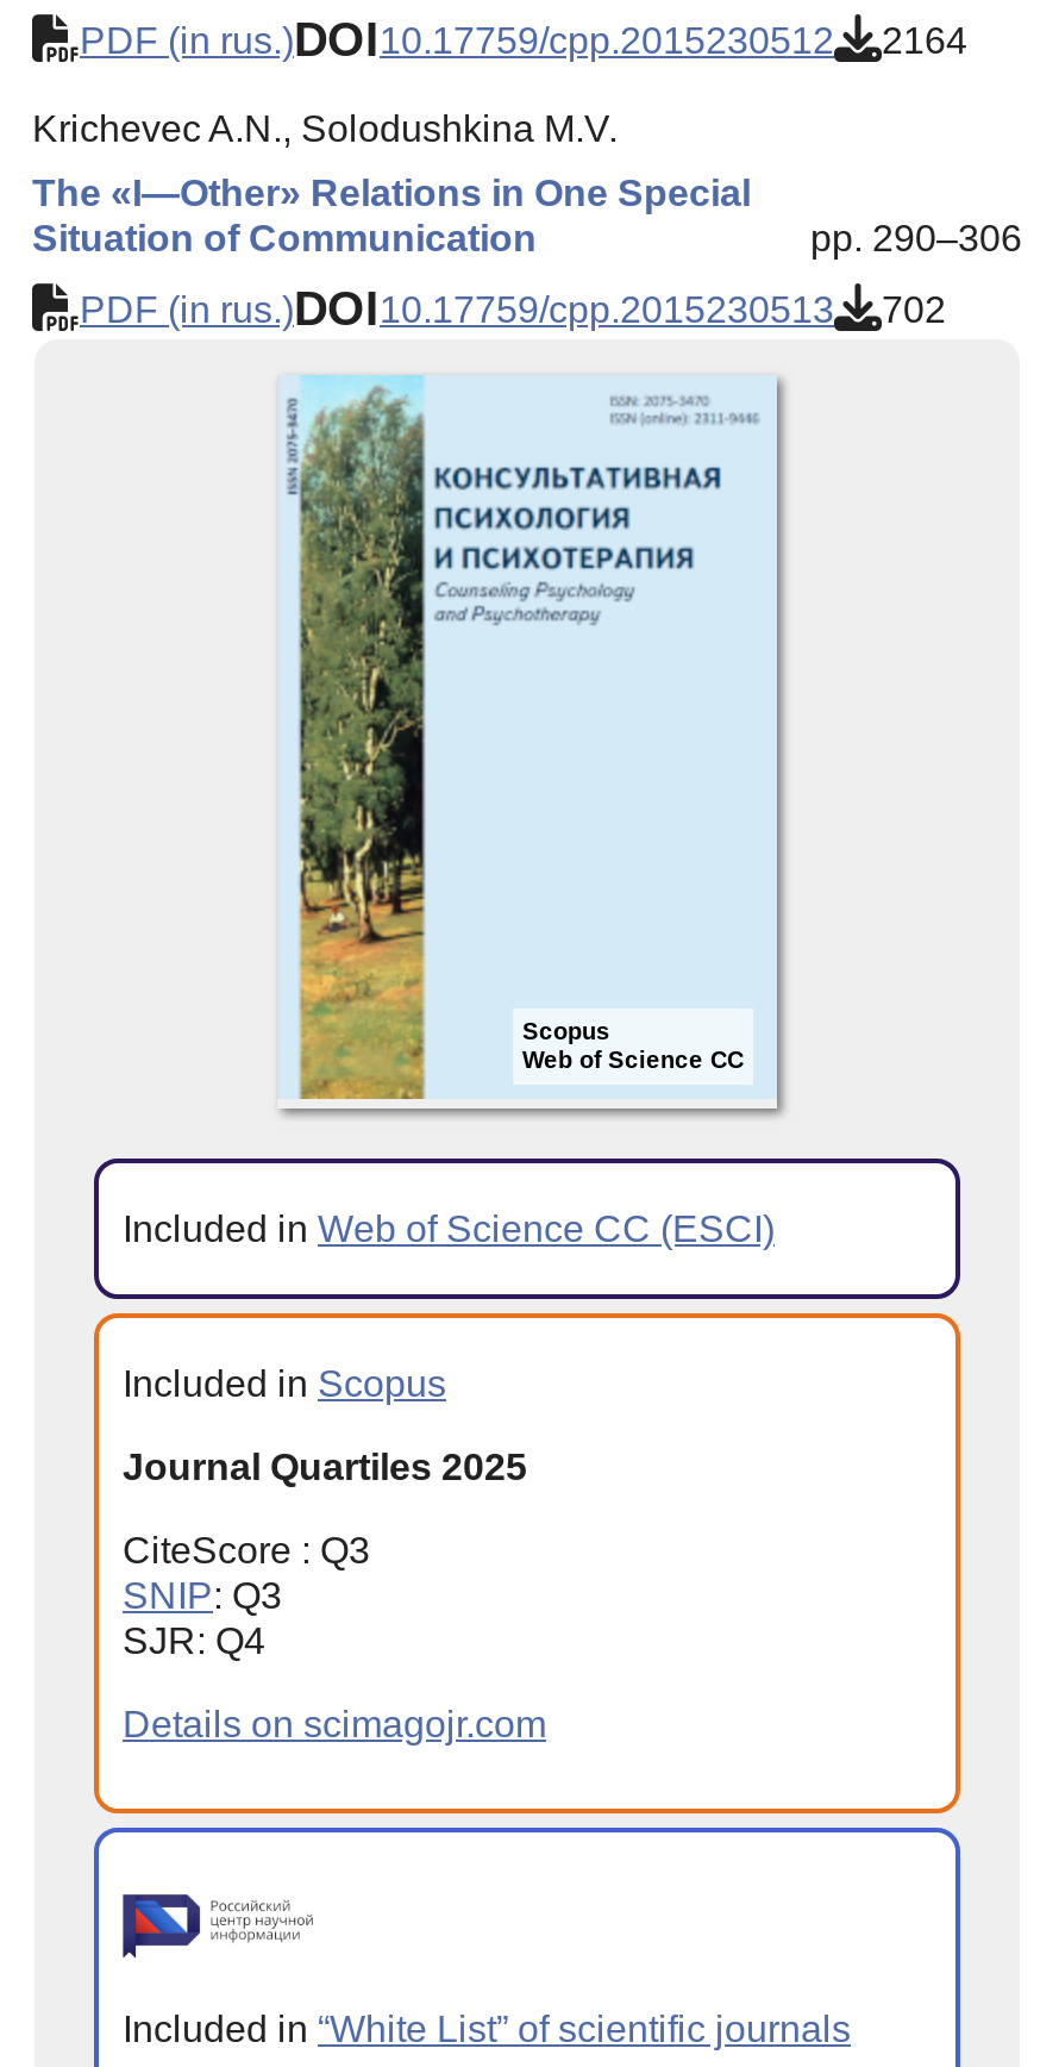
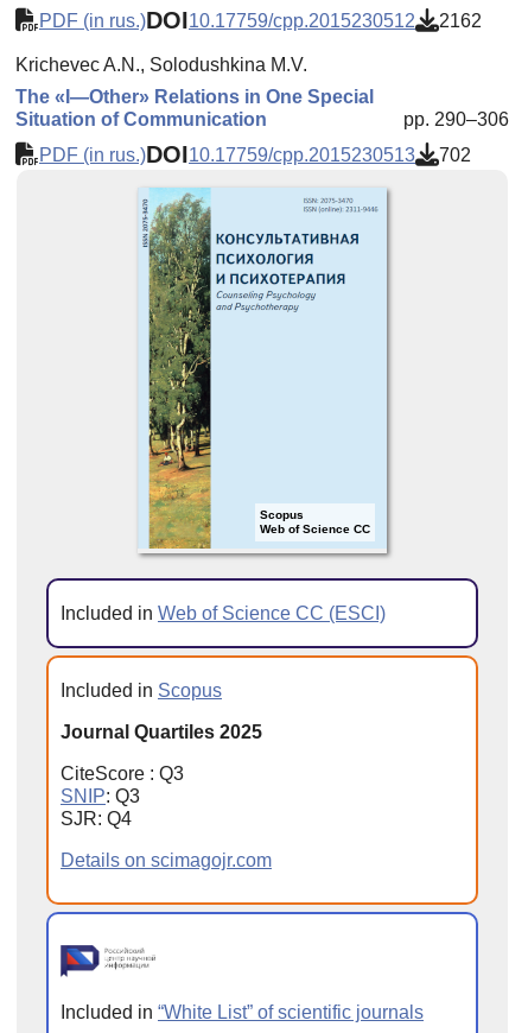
- PDF (in rus.)DOI10.17759/cpp.2015230512 2164
+ PDF (in rus.)DOI10.17759/cpp.2015230512 2162
